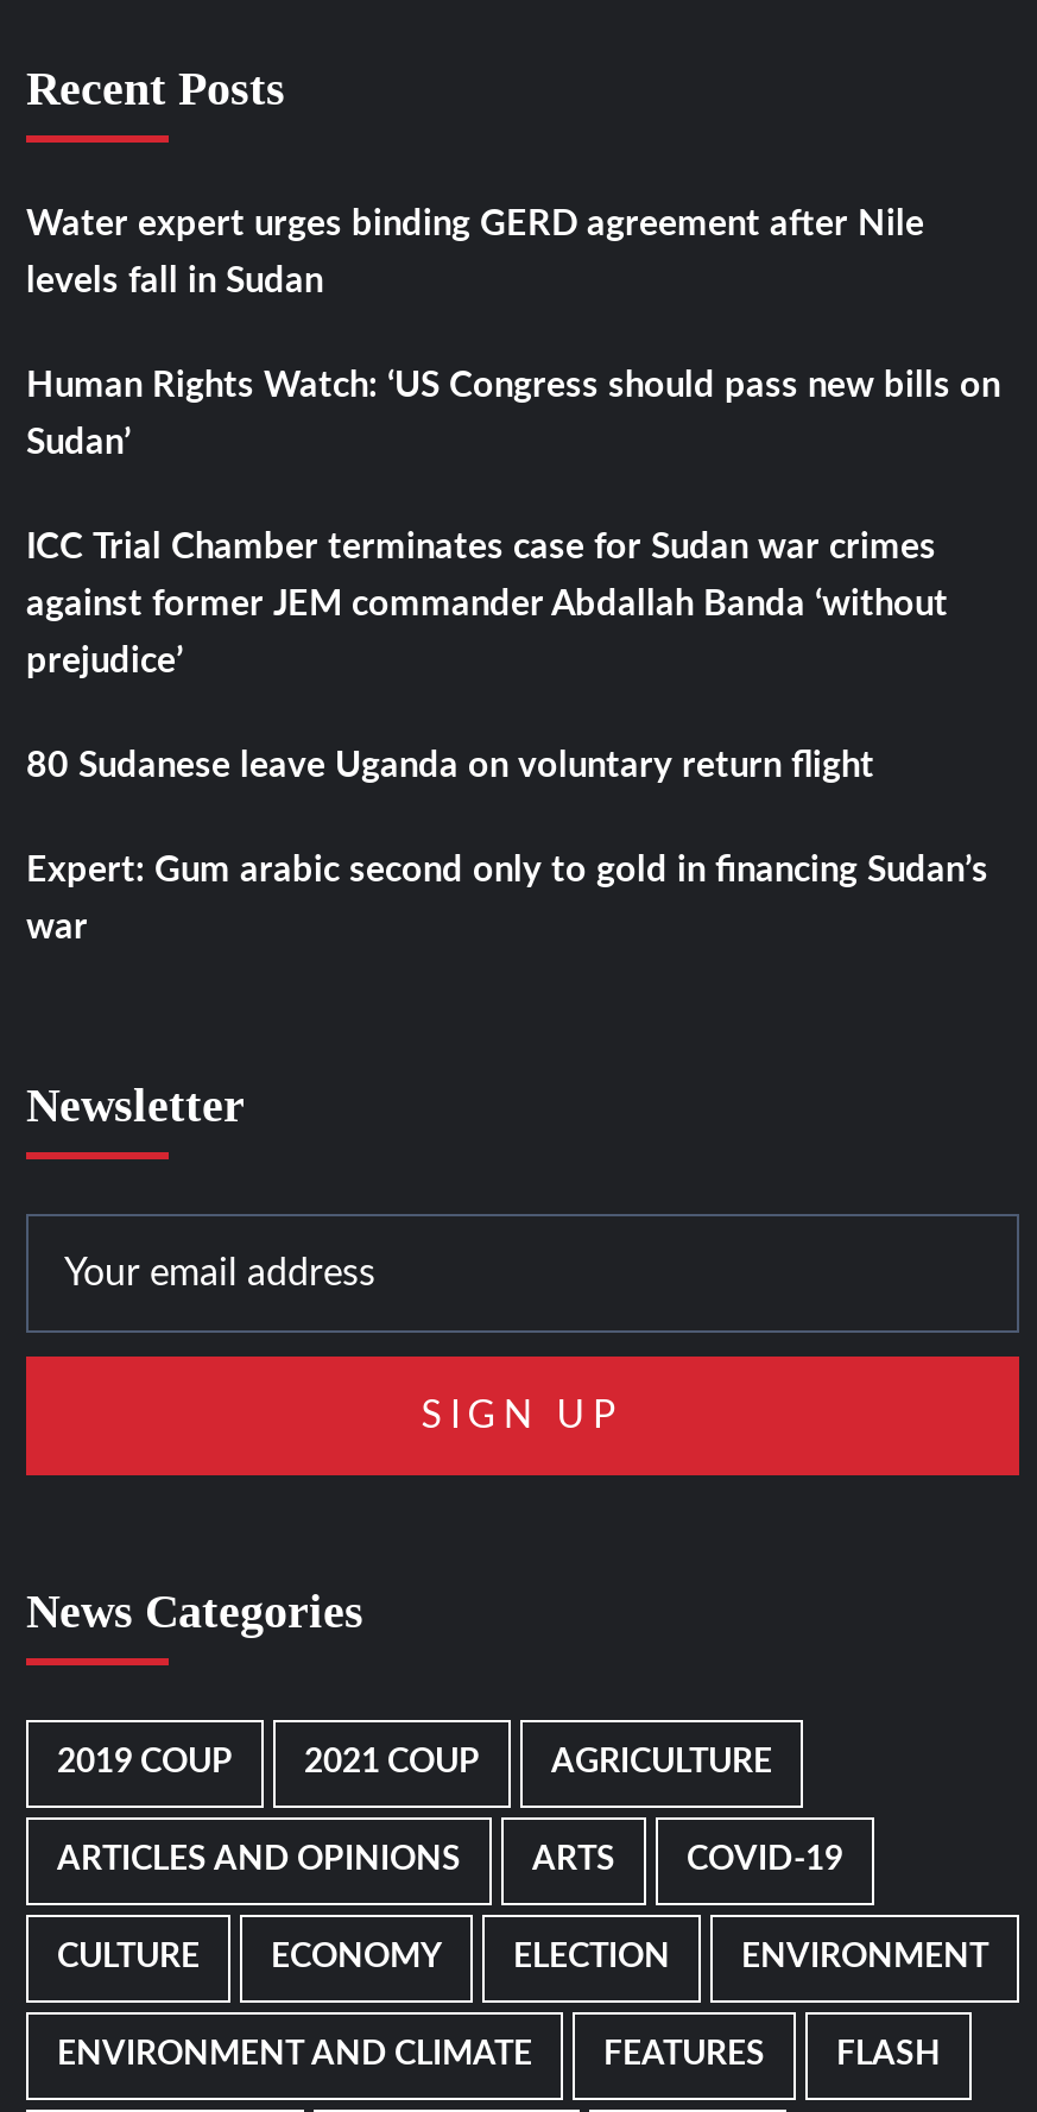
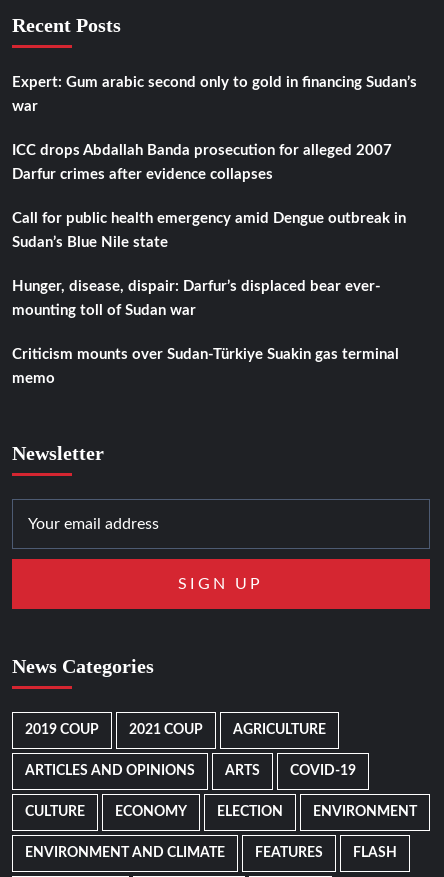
- Water expert urges binding GERD agreement after Nile
- levels fall in Sudan
- Human Rights Watch: ‘US Congress should pass new bills on
- Sudan’
- ICC Trial Chamber terminates case for Sudan war crimes
- against former JEM commander Abdallah Banda ‘without
- prejudice’
- 80 Sudanese leave Uganda on voluntary return flight

moved up: Expert: Gum arabic second only to gold in financing Sudan’s | war

+ ICC drops Abdallah Banda prosecution for alleged 2007
+ Darfur crimes after evidence collapses
+ Call for public health emergency amid Dengue outbreak in
+ Sudan’s Blue Nile state
+ Hunger, disease, dispair: Darfur’s displaced bear ever-
+ mounting toll of Sudan war
+ Criticism mounts over Sudan-Türkiye Suakin gas terminal
+ memo
